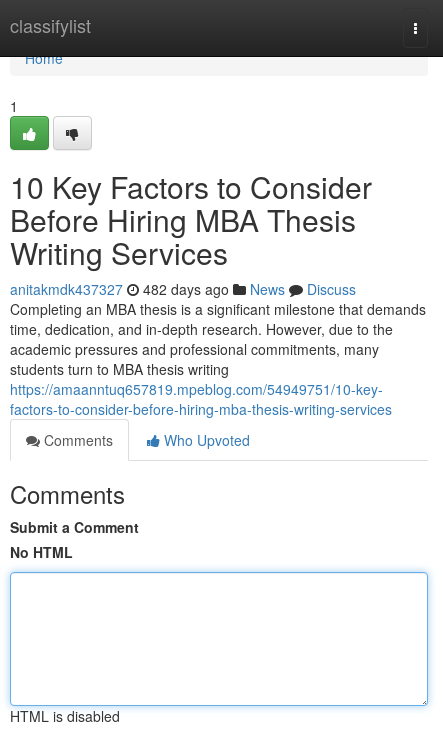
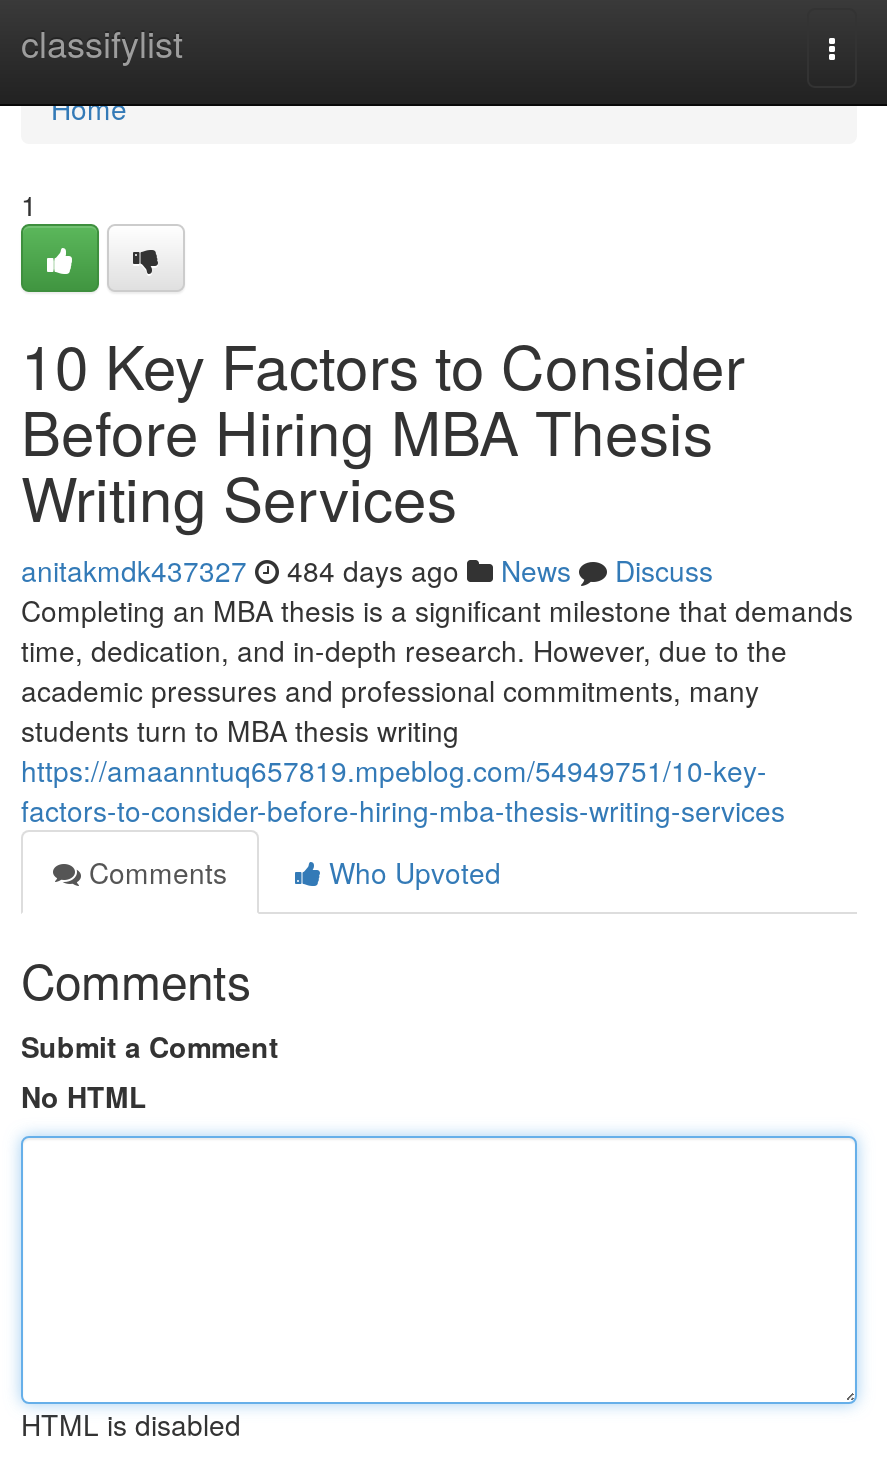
- anitakmdk437327 482 days ago News Discuss
+ anitakmdk437327 484 days ago News Discuss
